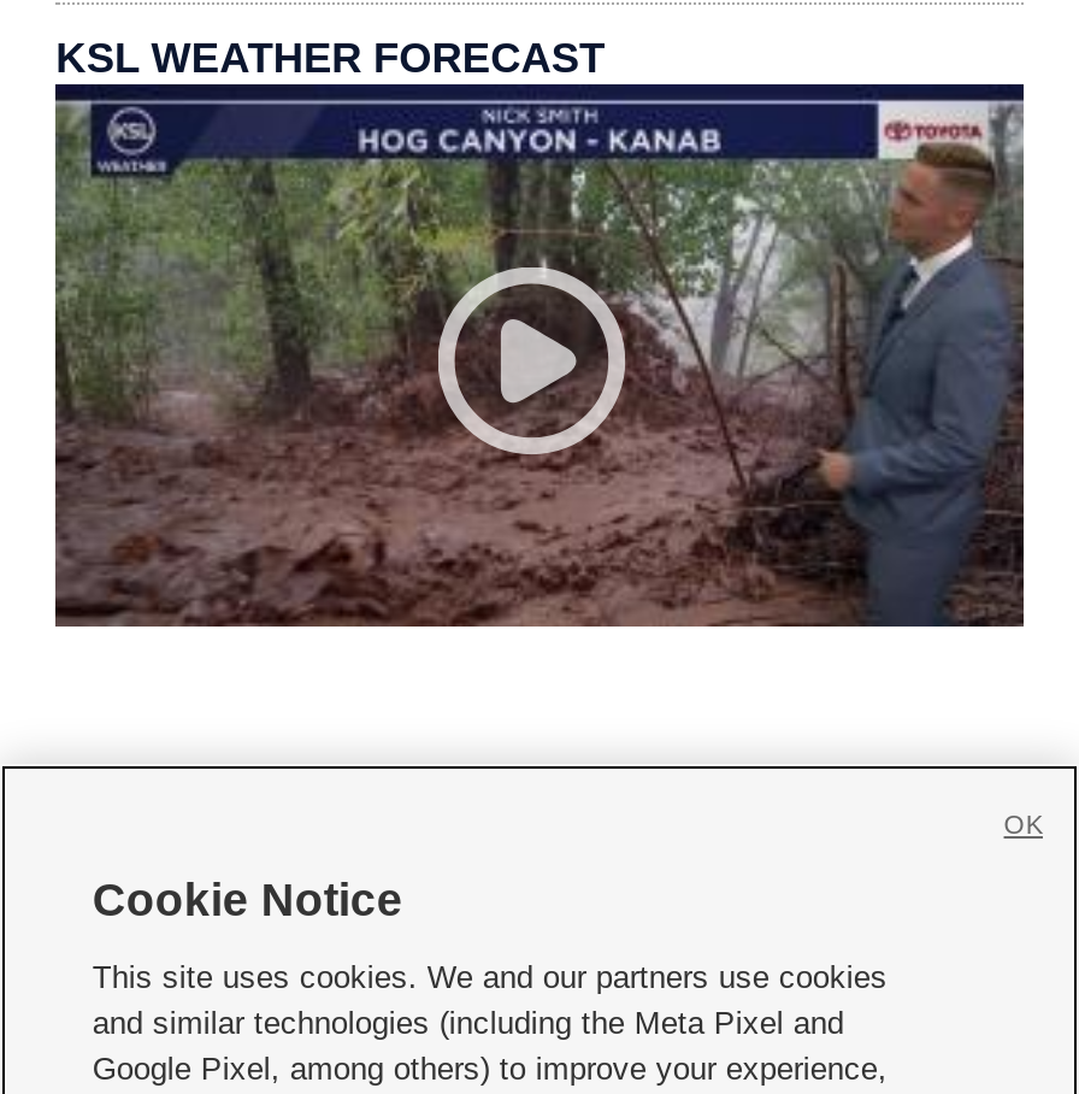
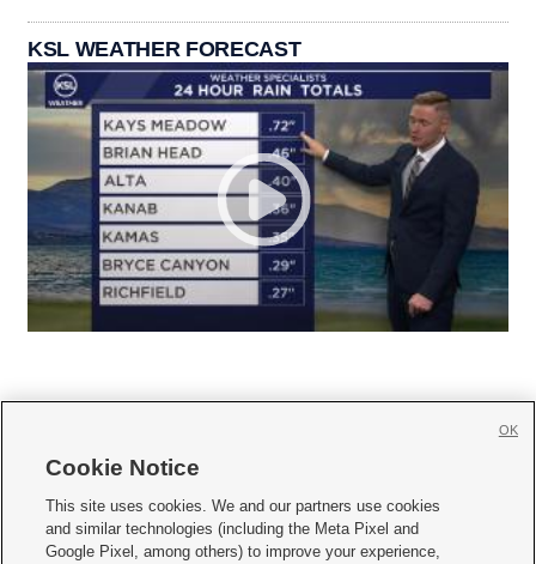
- [image]
+ [image]
